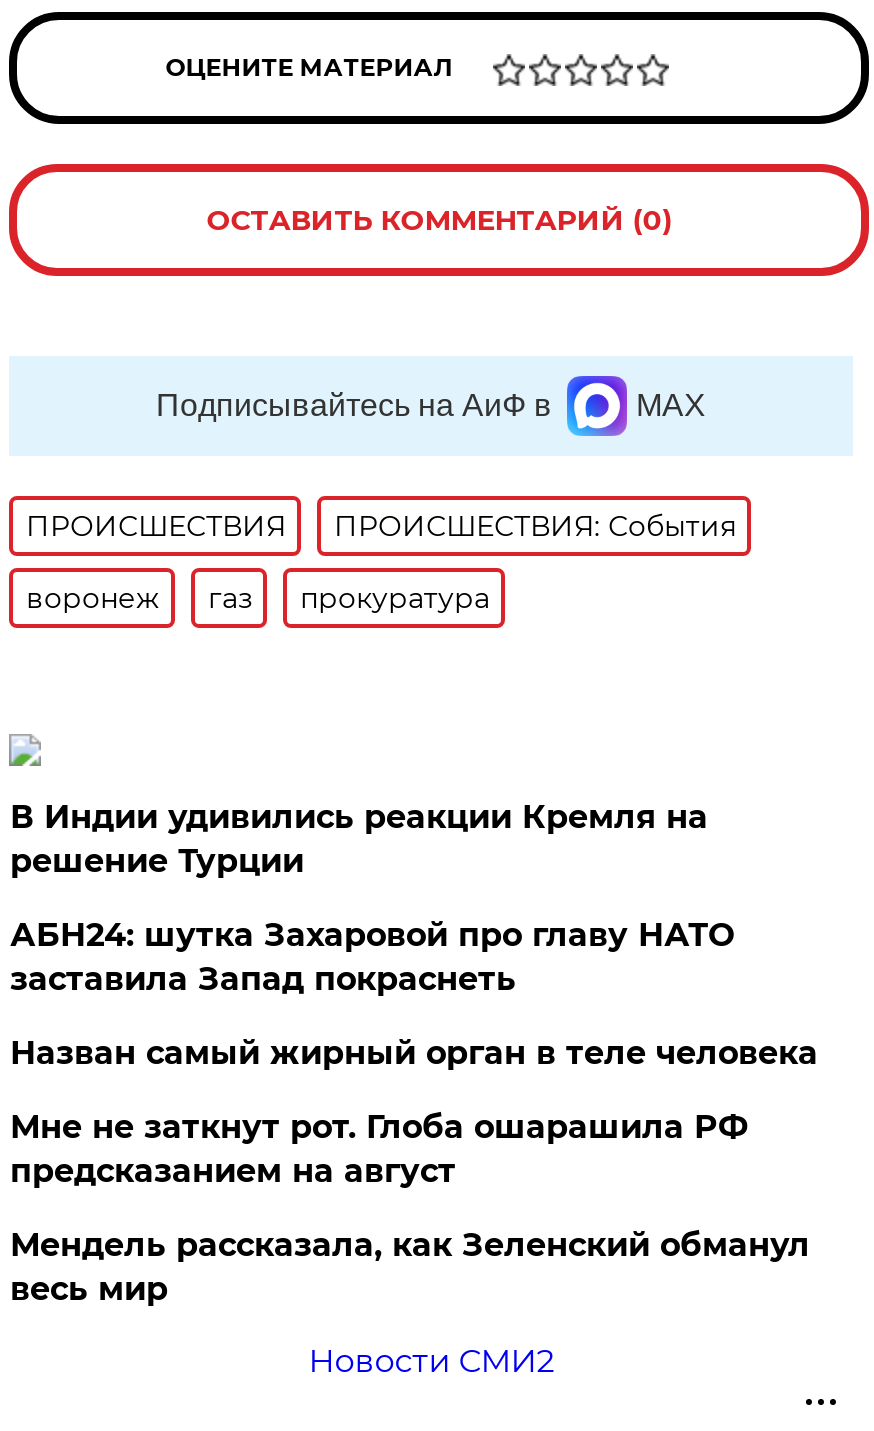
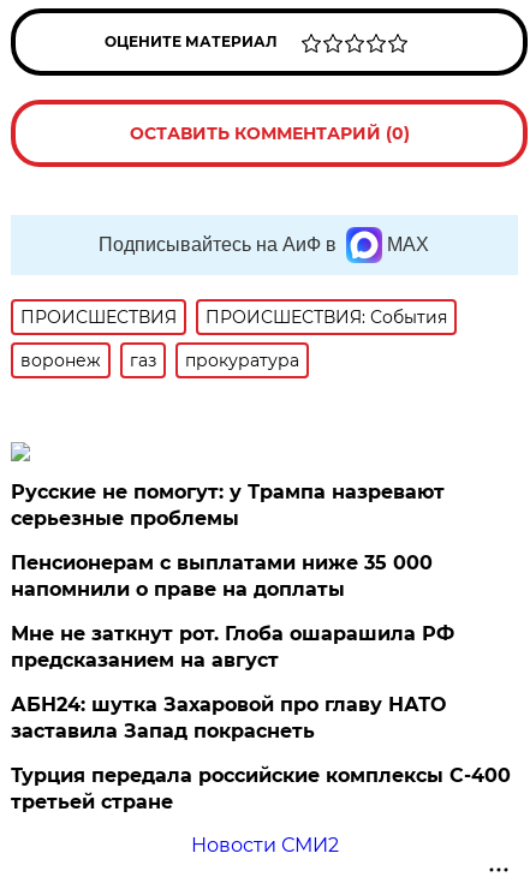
- В Индии удивились реакции Кремля на
- решение Турции
- Назван самый жирный орган в теле человека
+ Русские не помогут: у Трампа назревают
+ серьезные проблемы
+ Пенсионерам с выплатами ниже 35 000
+ напомнили о праве на доплаты

moved down: АБН24: шутка Захаровой про главу НАТО | заставила Запад покраснеть

moved up: Мне не заткнут рот. Глоба ошарашила РФ | предсказанием на август

- Мендель рассказала, как Зеленский обманул
- весь мир
+ Турция передала российские комплексы С-400
+ третьей стране
